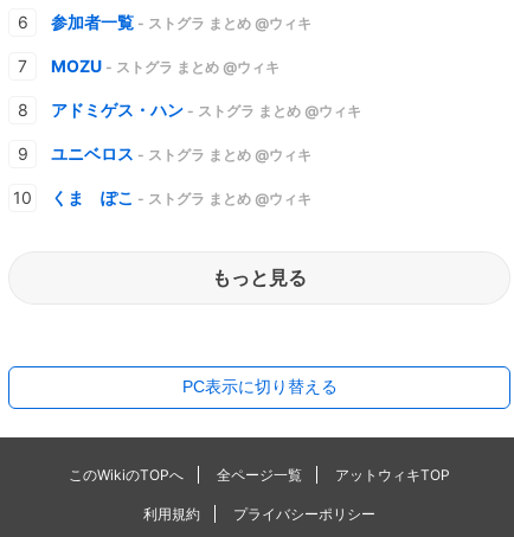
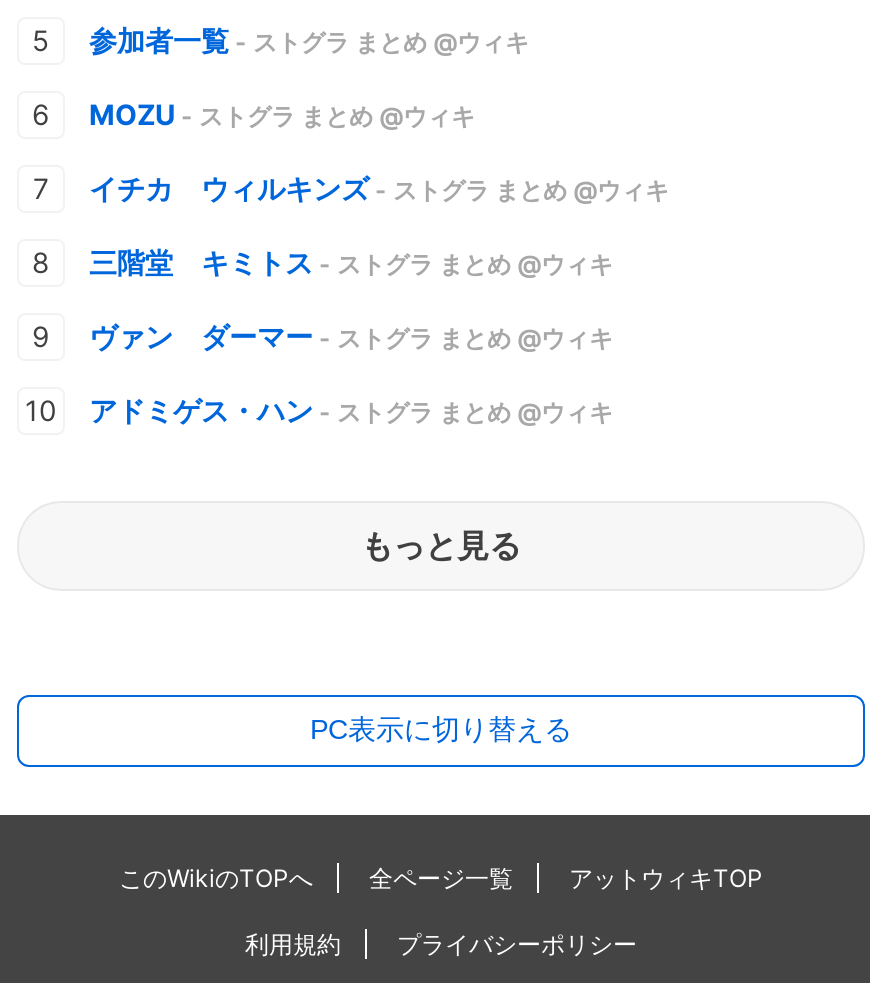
+ イチカ ウィルキンズ- ストグラ まとめ @ウィキ
+ 三階堂 キミトス- ストグラ まとめ @ウィキ
+ ヴァン ダーマー- ストグラ まとめ @ウィキ

moved down: アドミゲス・ハン- ストグラ まとめ @ウィキ

- ユニベロス- ストグラ まとめ @ウィキ
- くま ぽこ- ストグラ まとめ @ウィキ
